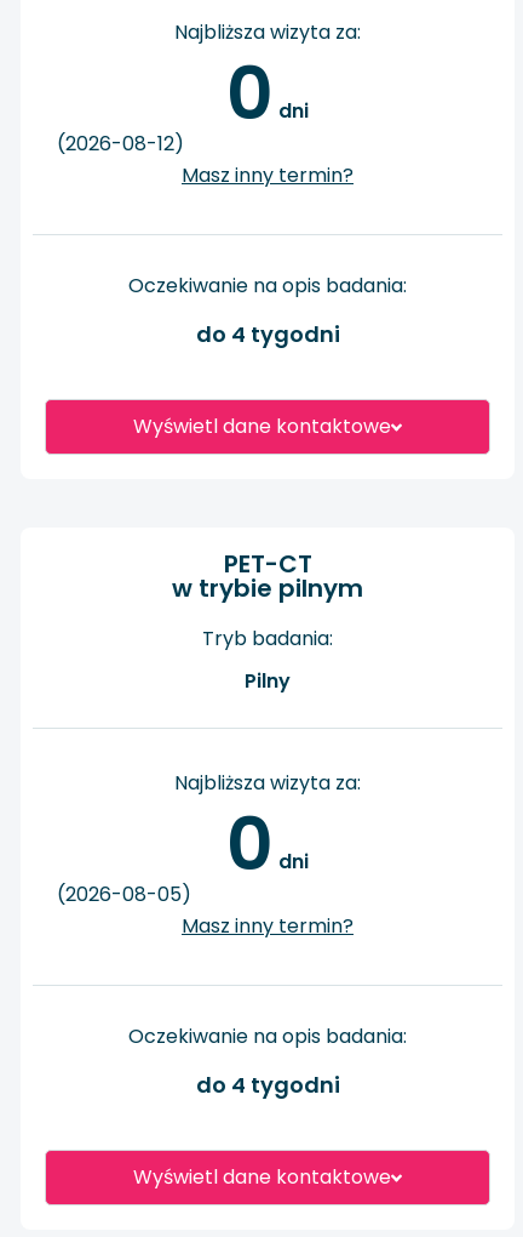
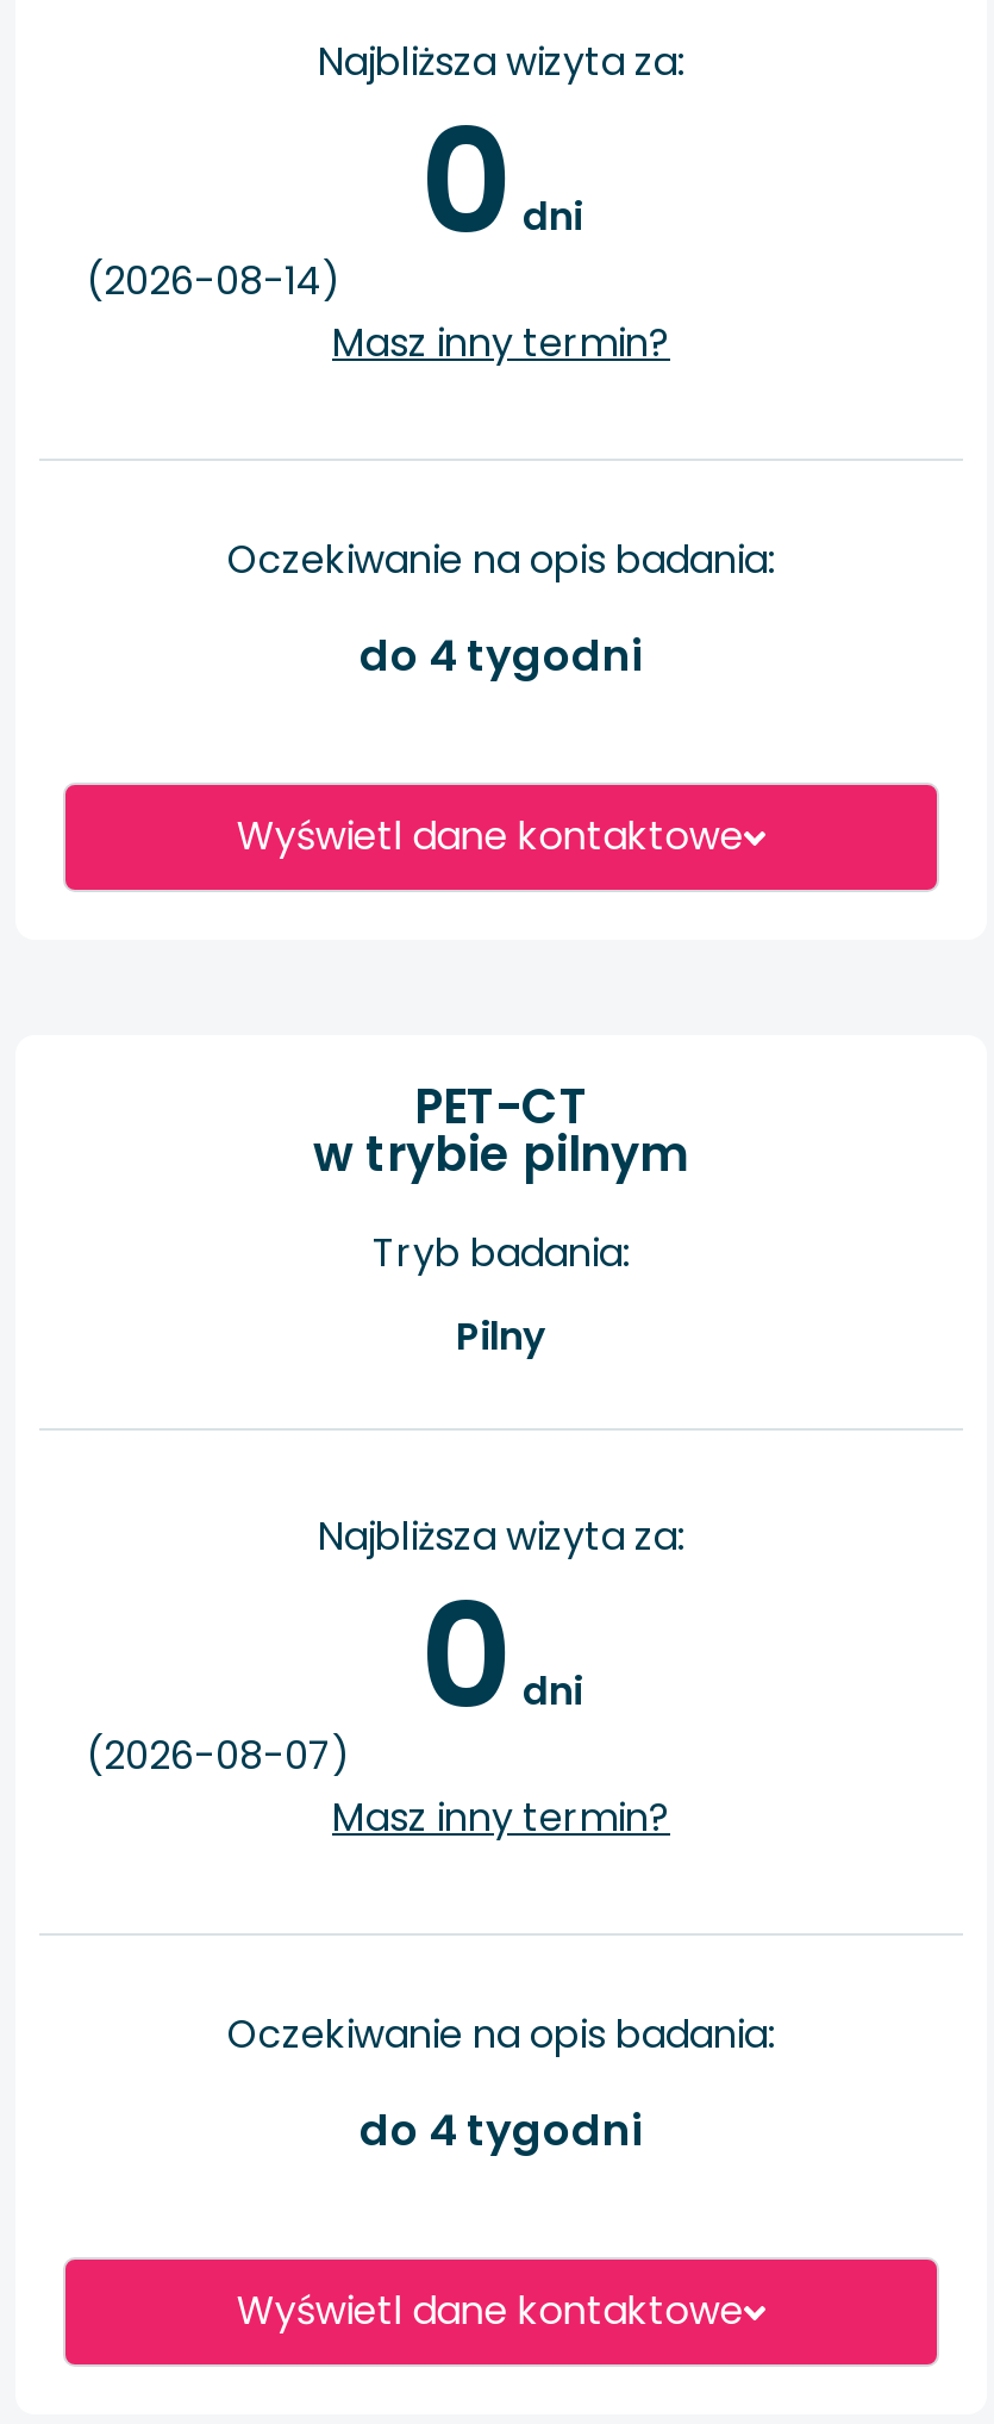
- (2026-08-12)
+ (2026-08-14)

- (2026-08-05)
+ (2026-08-07)
